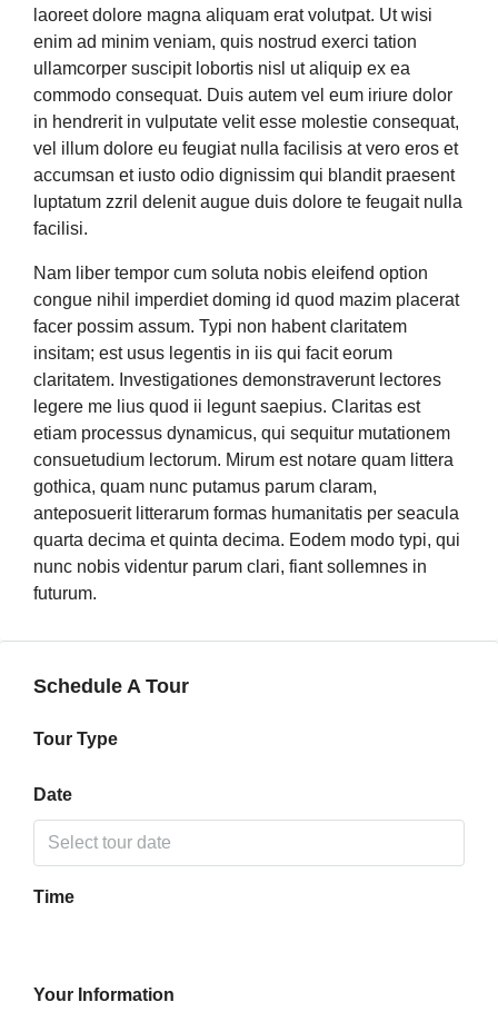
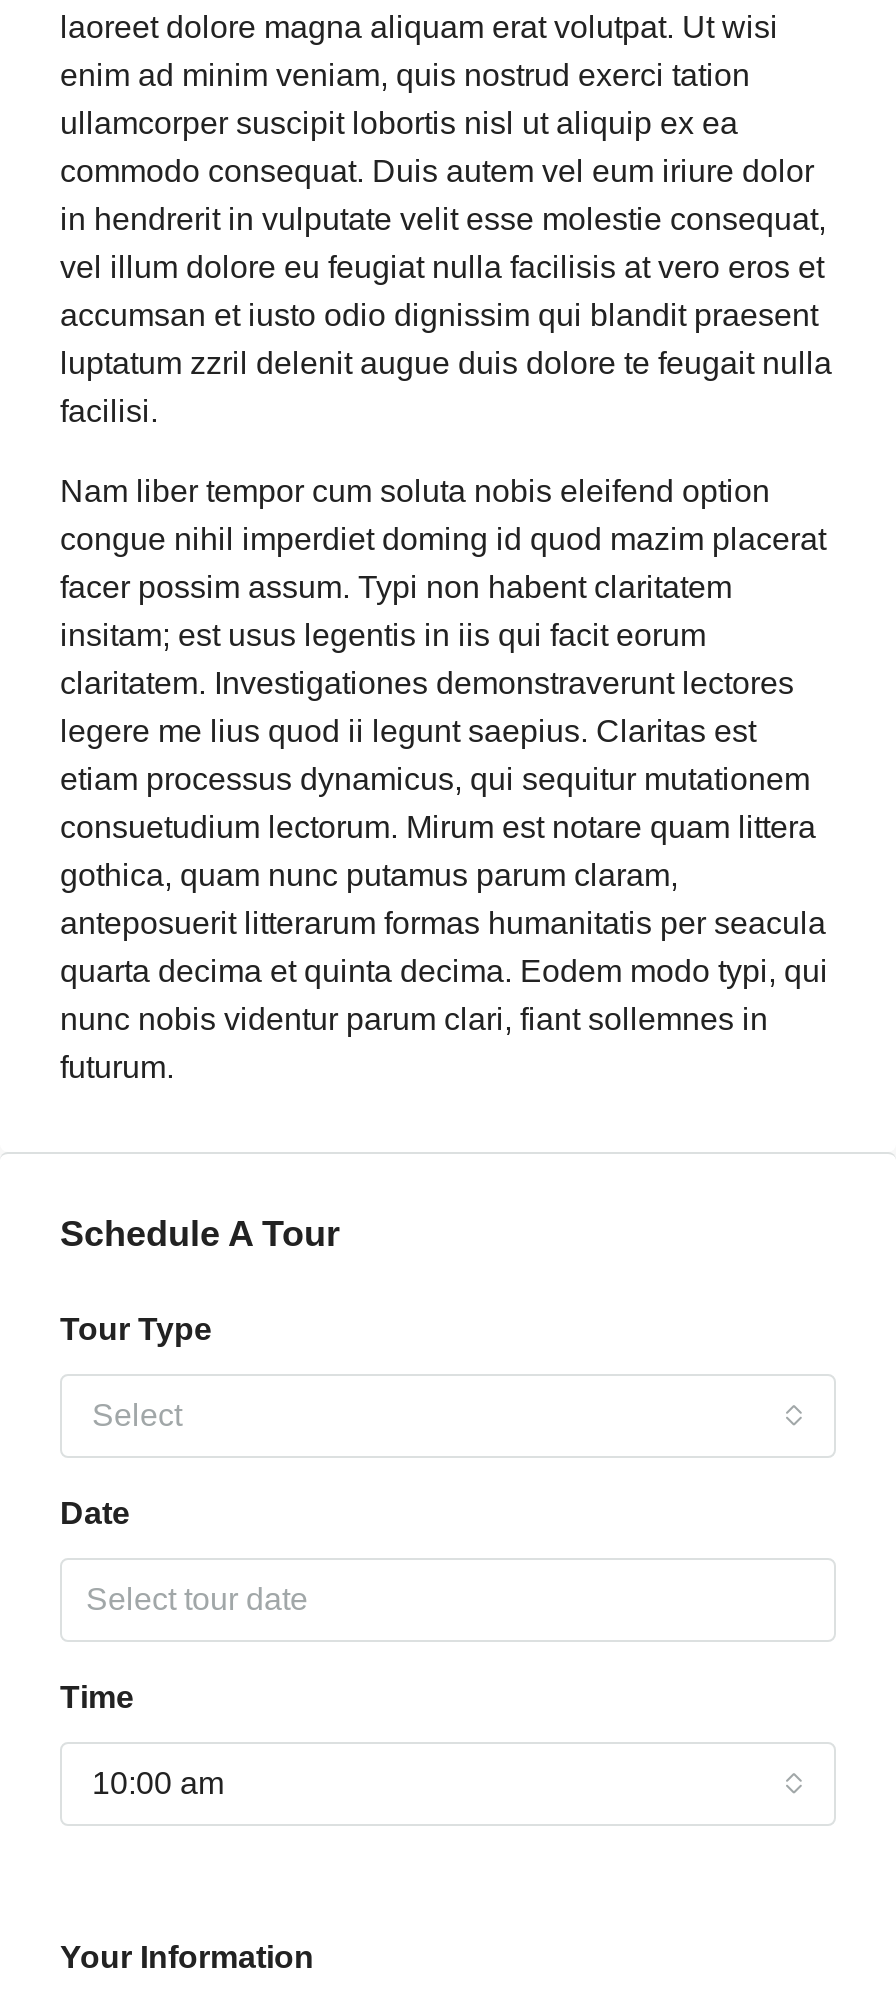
+ Select

+ 10:00 am
